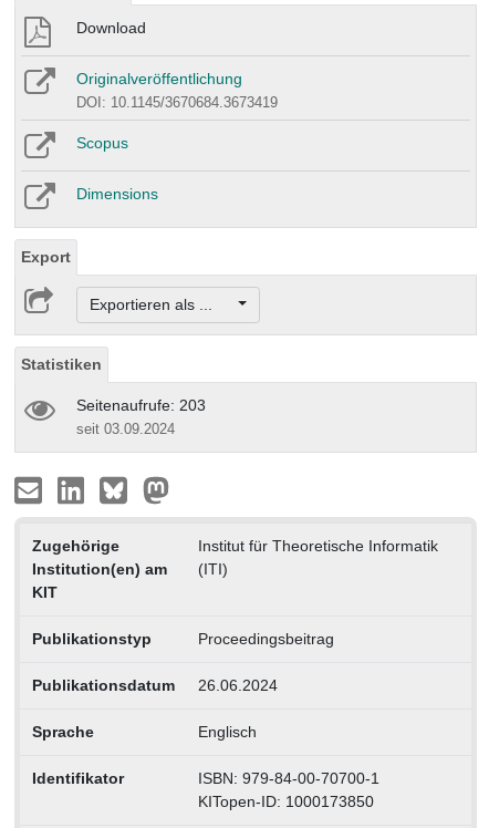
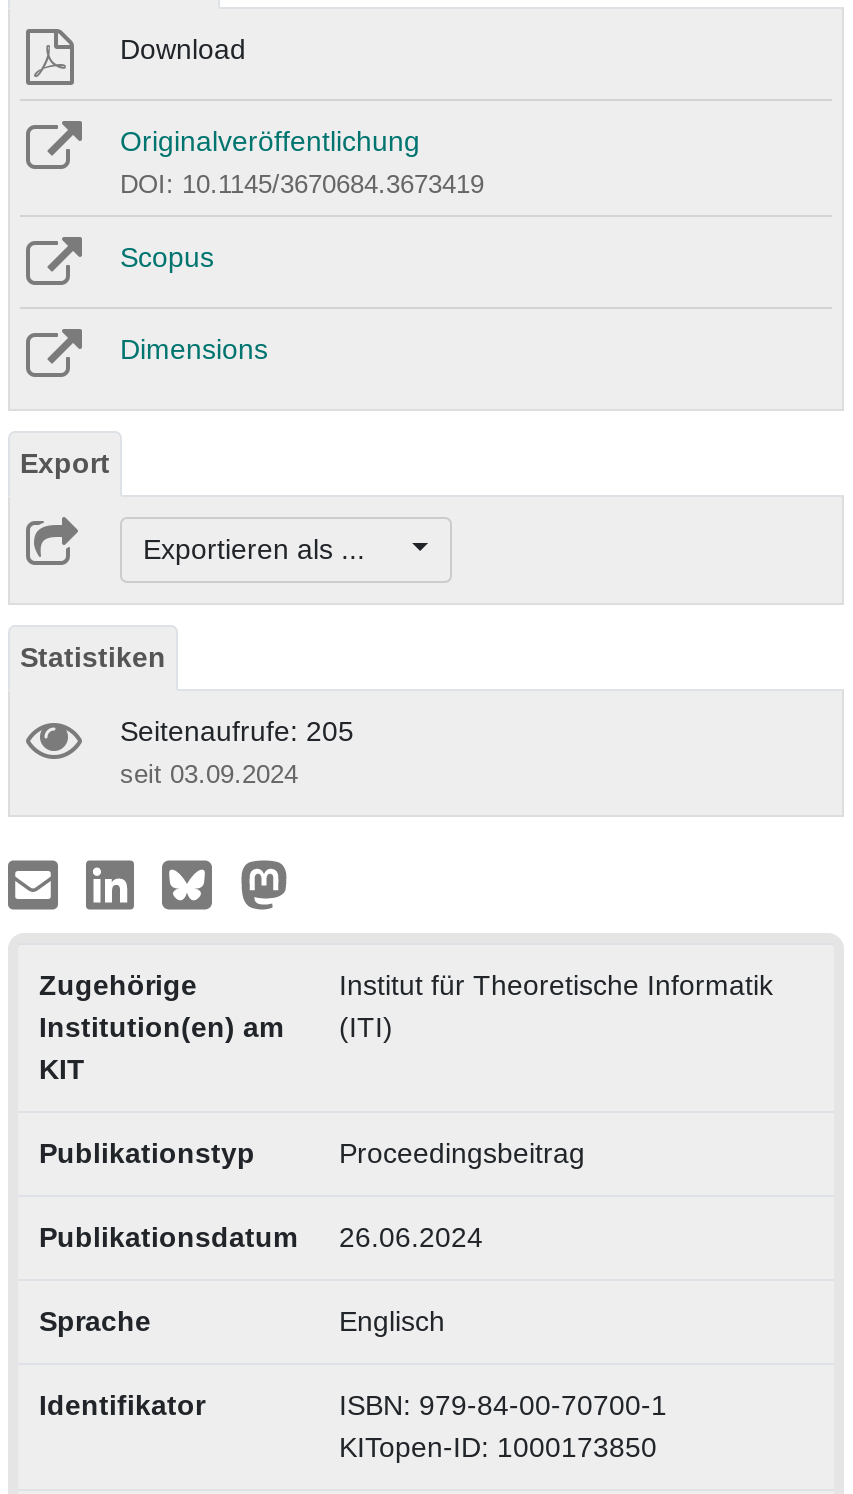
- Seitenaufrufe: 203
+ Seitenaufrufe: 205
